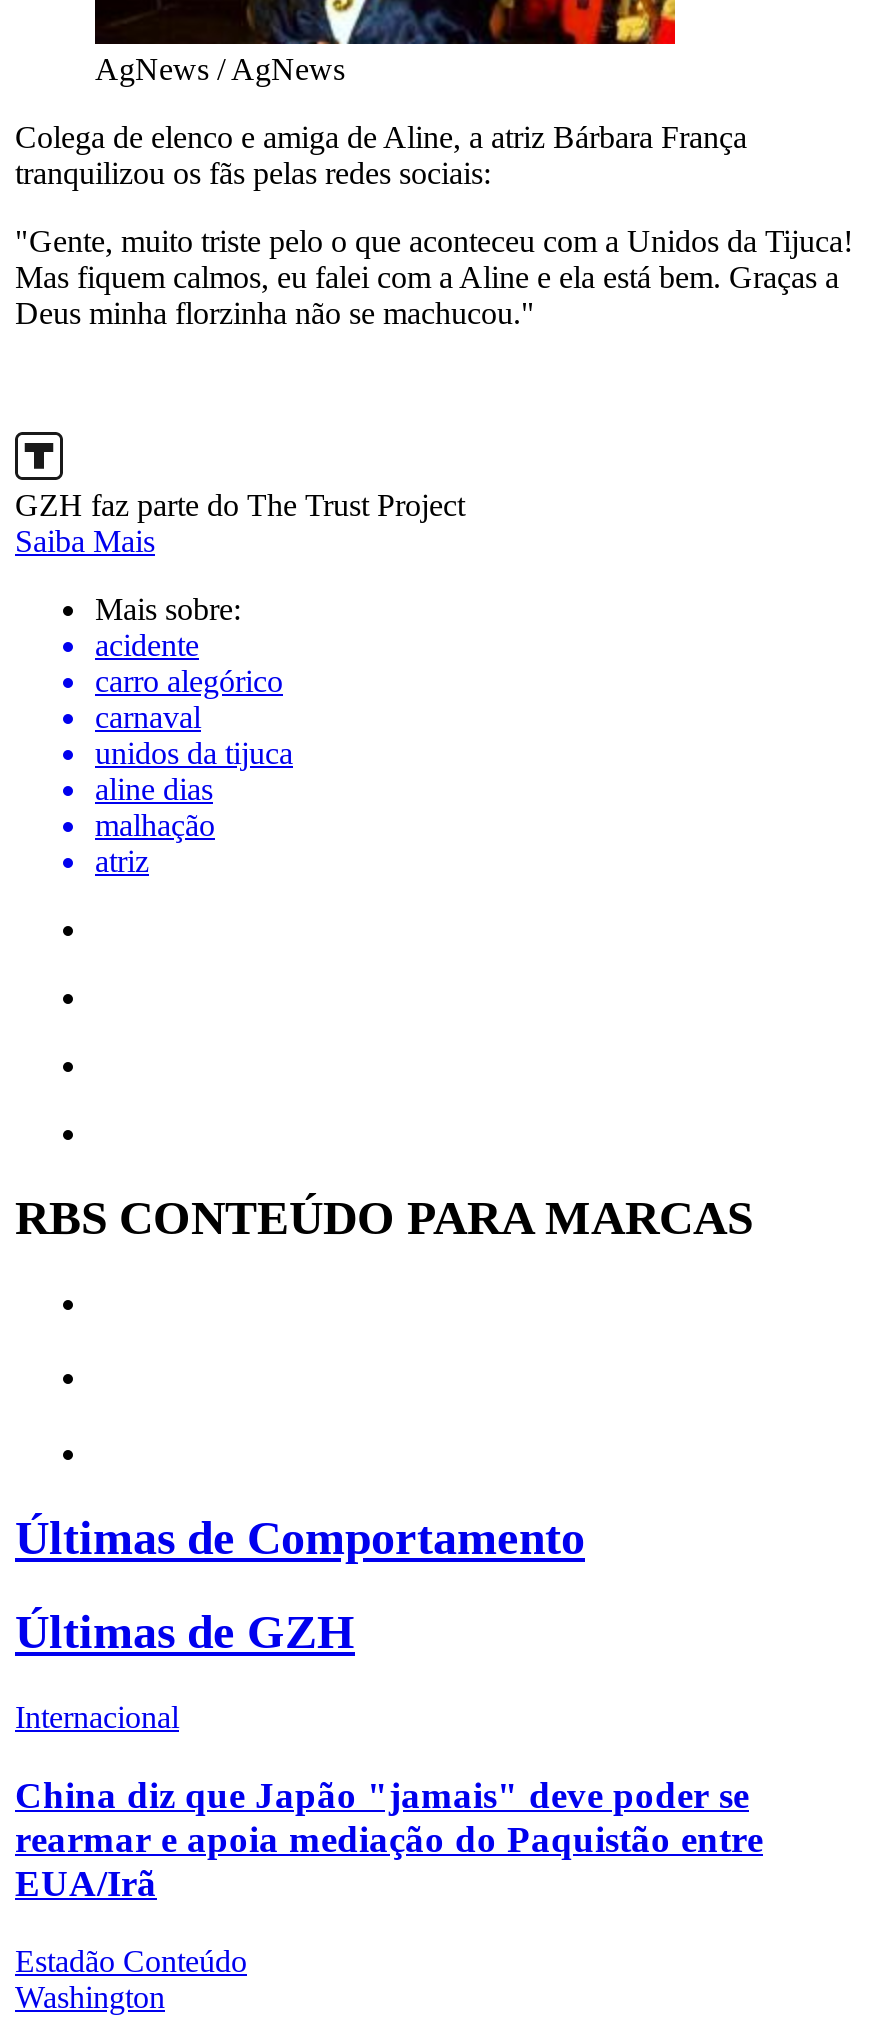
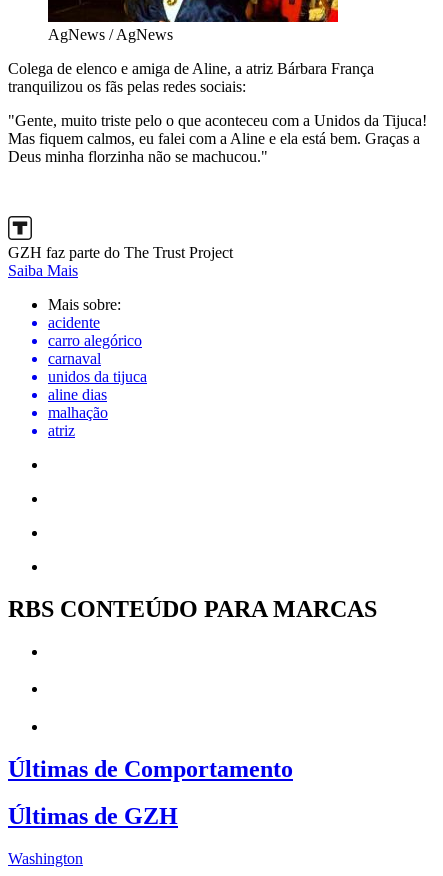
- Internacional
- China diz que Japão "jamais" deve poder se
- rearmar e apoia mediação do Paquistão entre
- EUA/Irã
- Estadão Conteúdo
